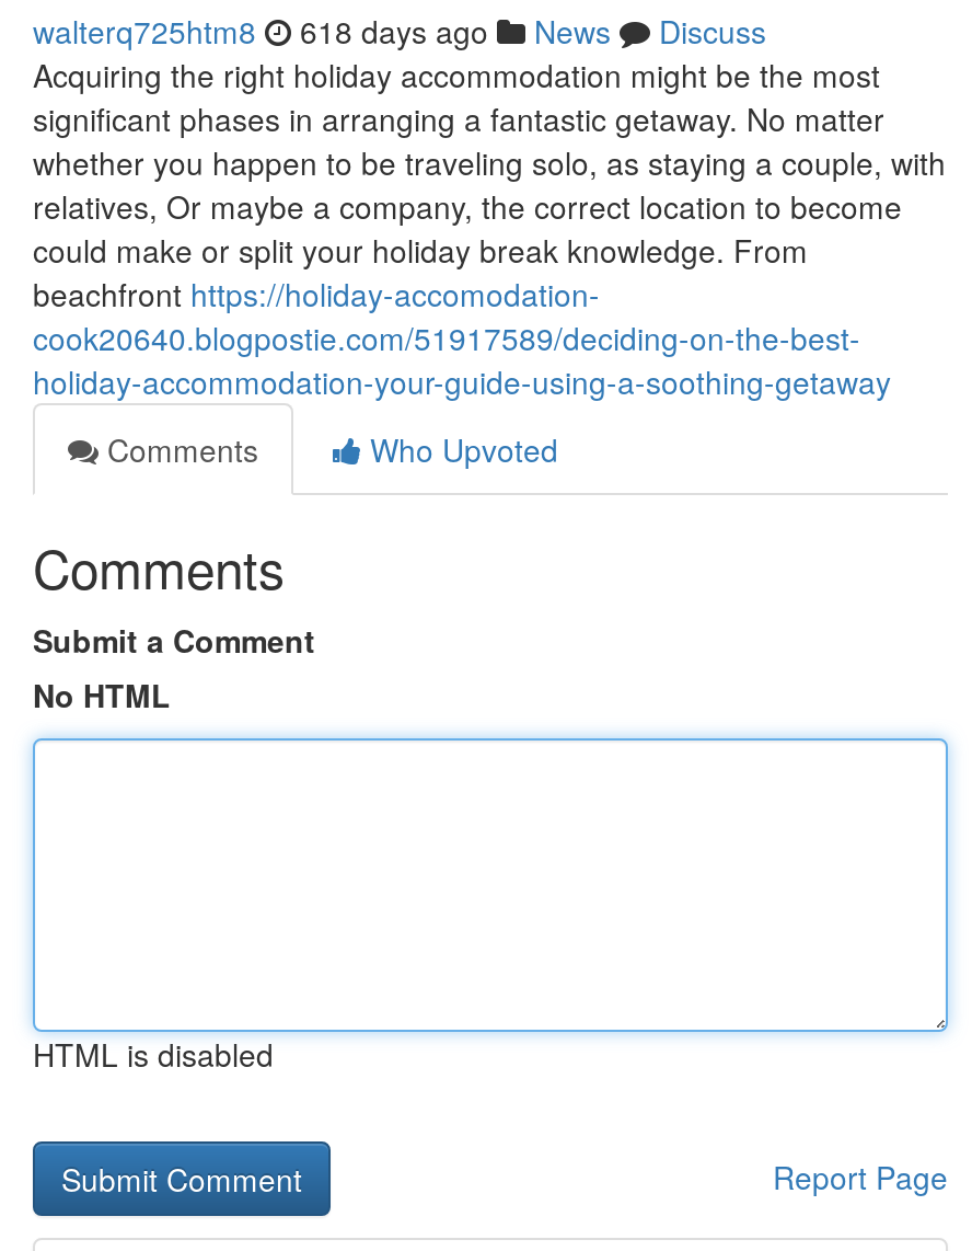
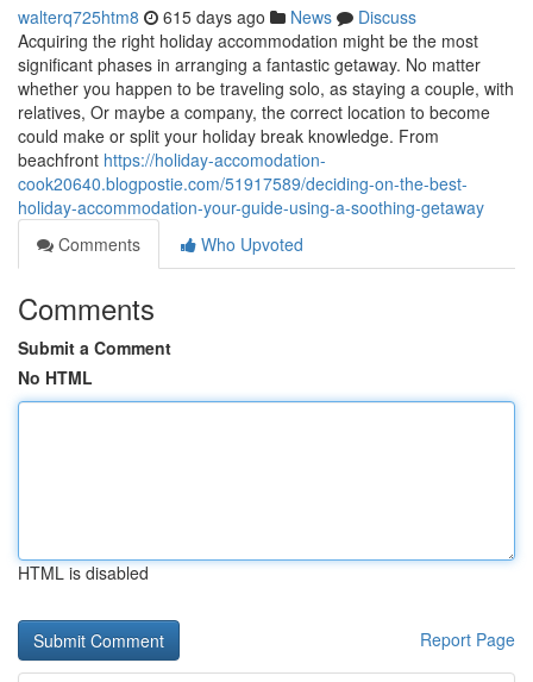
- walterq725htm8 618 days ago News Discuss
+ walterq725htm8 615 days ago News Discuss
